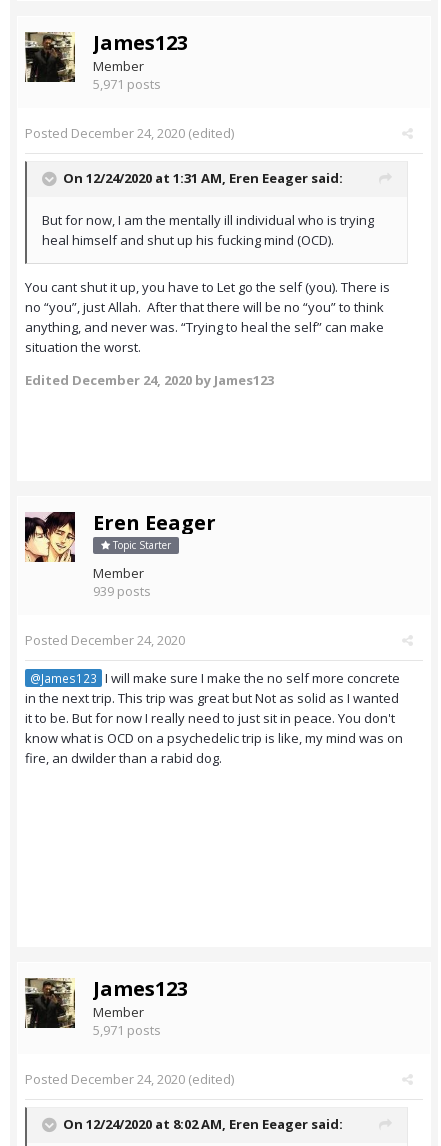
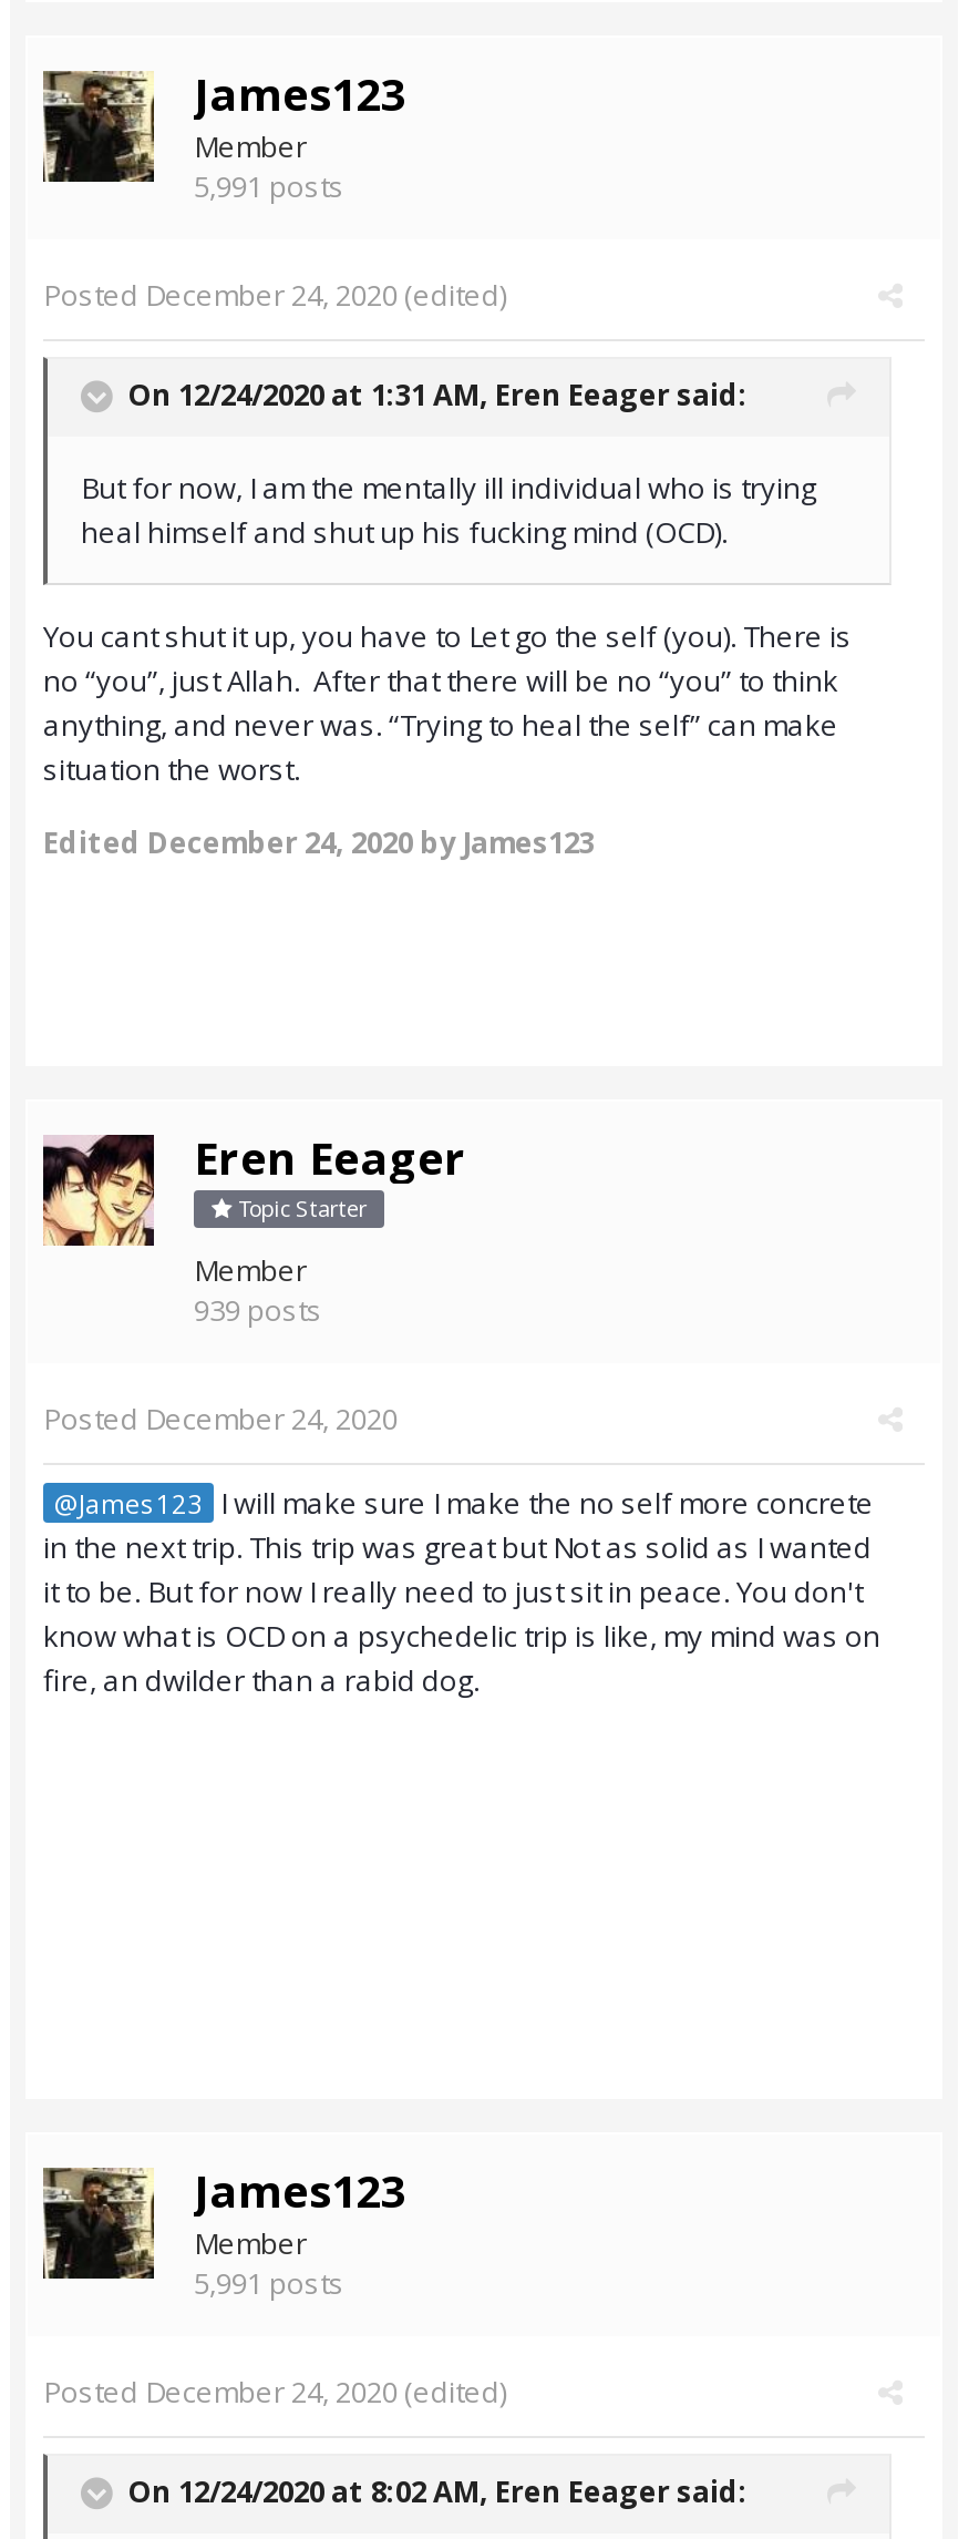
- 5,971 posts
+ 5,991 posts

- 5,971 posts
+ 5,991 posts
